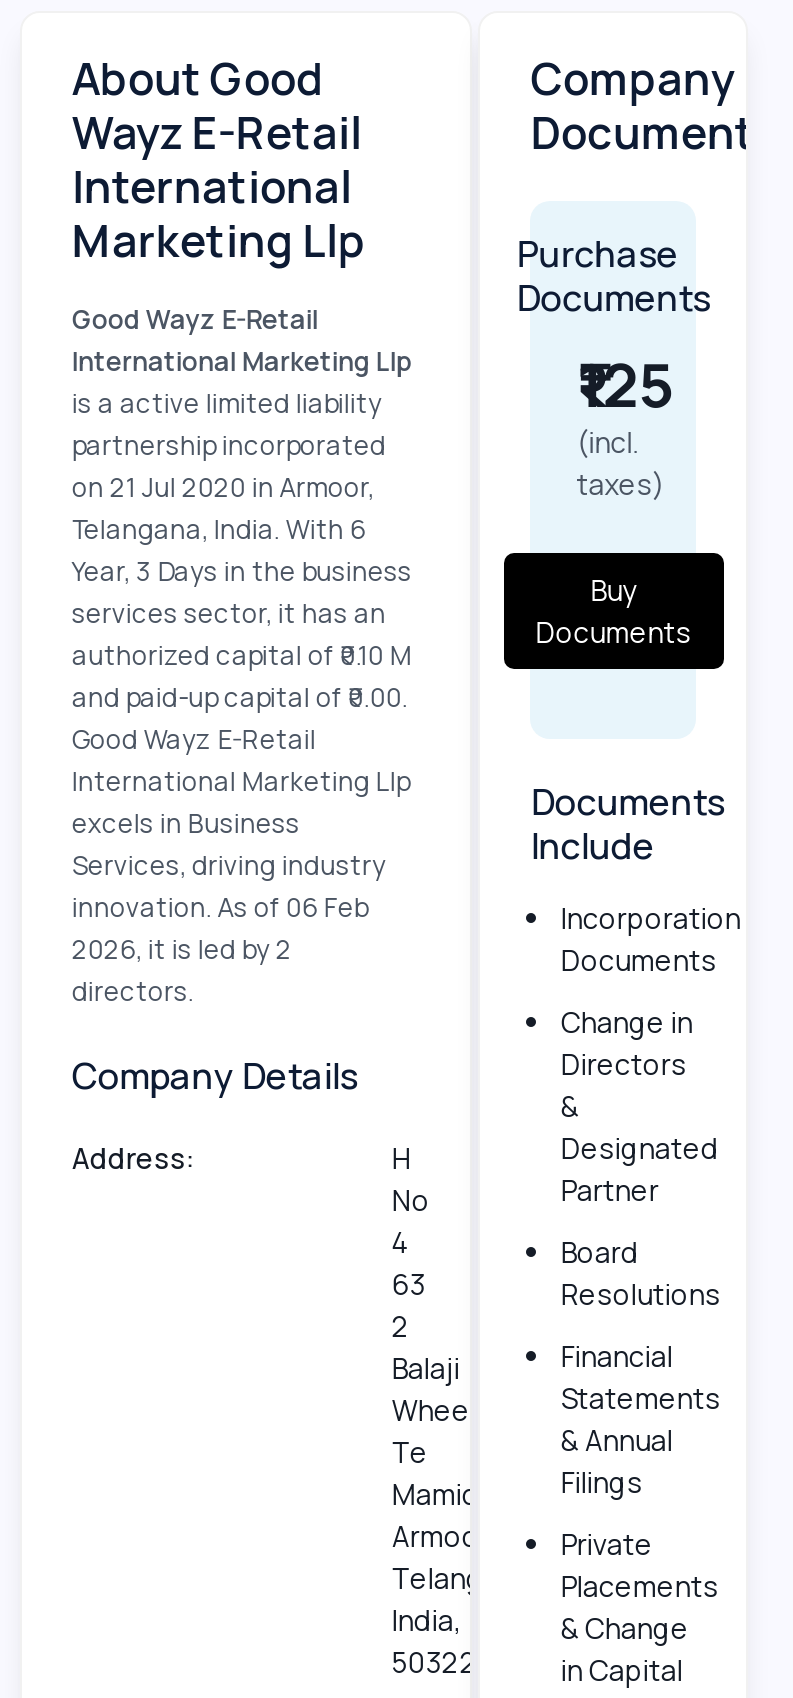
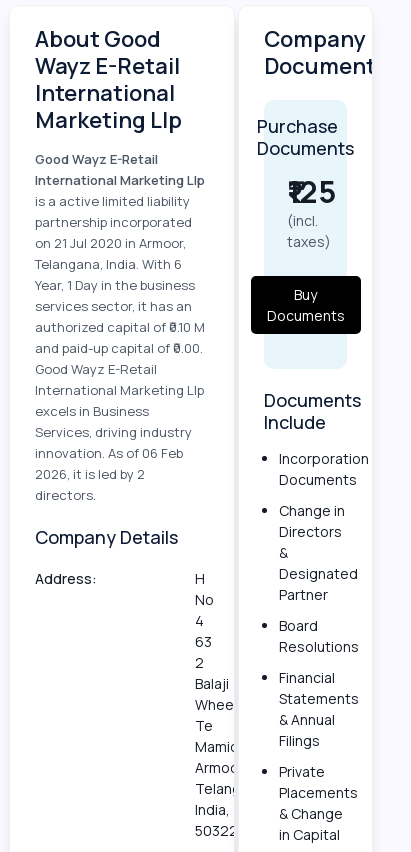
- Year, 3 Days in the business
+ Year, 1 Day in the business
